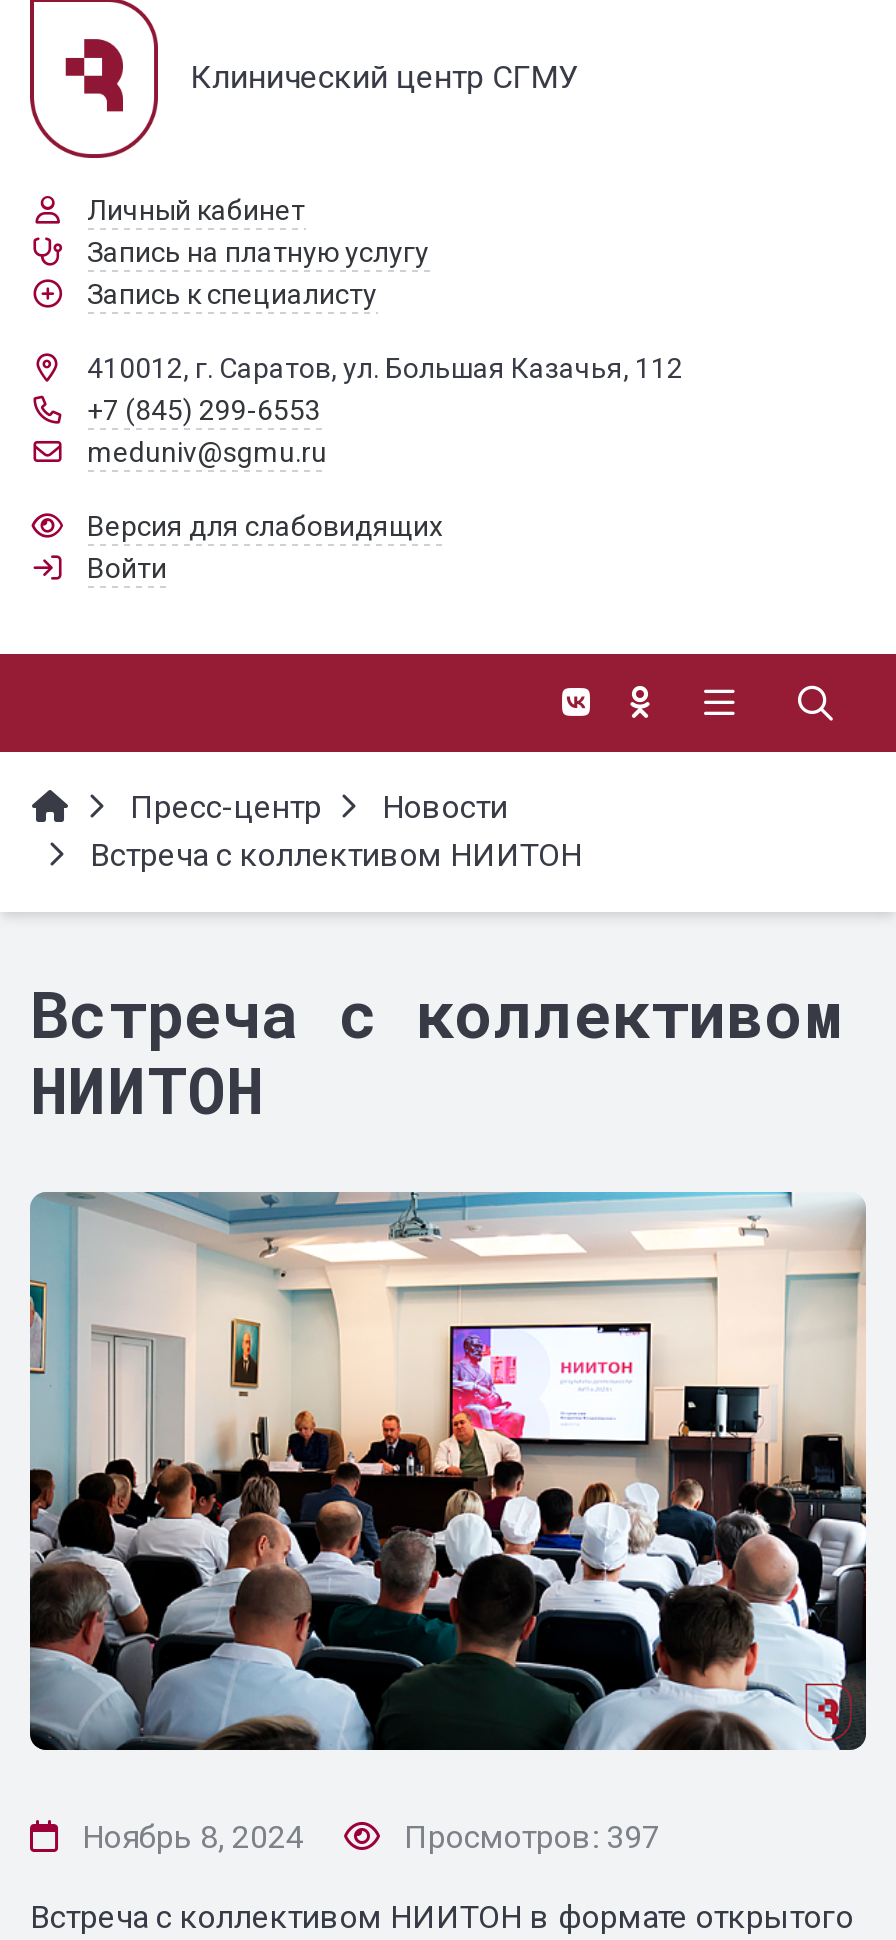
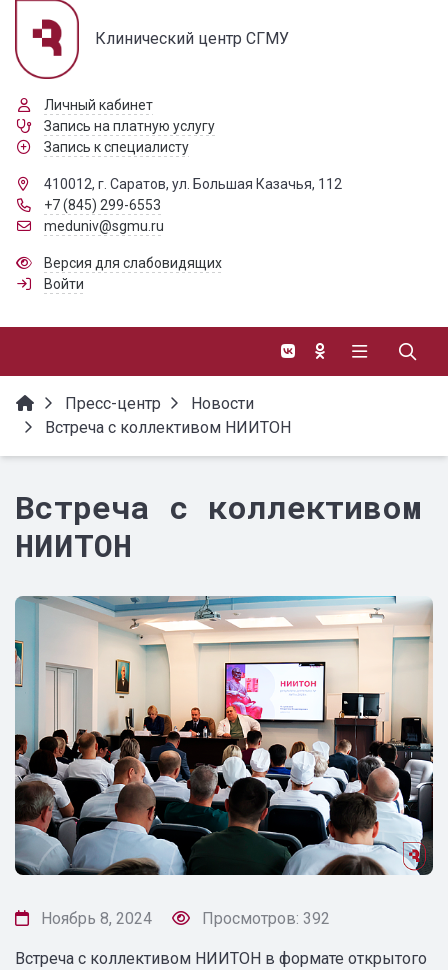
- Просмотров: 397
+ Просмотров: 392
